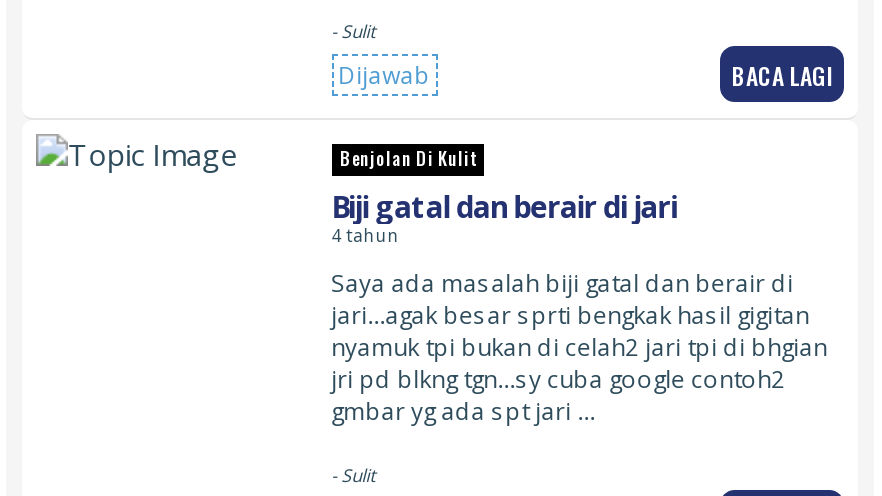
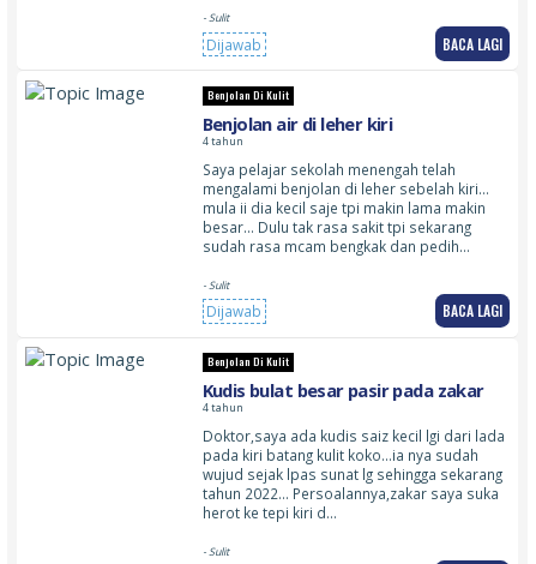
- Biji gatal dan berair di jari
+ Benjolan air di leher kiri

- Saya ada masalah biji gatal dan berair di
- jari…agak besar sprti bengkak hasil gigitan
- nyamuk tpi bukan di celah2 jari tpi di bhgian
- jri pd blkng tgn…sy cuba google contoh2
- gmbar yg ada spt jari …
+ Saya pelajar sekolah menengah telah
+ mengalami benjolan di leher sebelah kiri…
+ mula ii dia kecil saje tpi makin lama makin
+ besar… Dulu tak rasa sakit tpi sekarang
+ sudah rasa mcam bengkak dan pedih…
+ - Sulit
+ Dijawab
+ BACA LAGI
+ Benjolan Di Kulit
+ Kudis bulat besar pasir pada zakar
+ 4 tahun
+ Doktor,saya ada kudis saiz kecil lgi dari lada
+ pada kiri batang kulit koko…ia nya sudah
+ wujud sejak lpas sunat lg sehingga sekarang
+ tahun 2022… Persoalannya,zakar saya suka
+ herot ke tepi kiri d…
